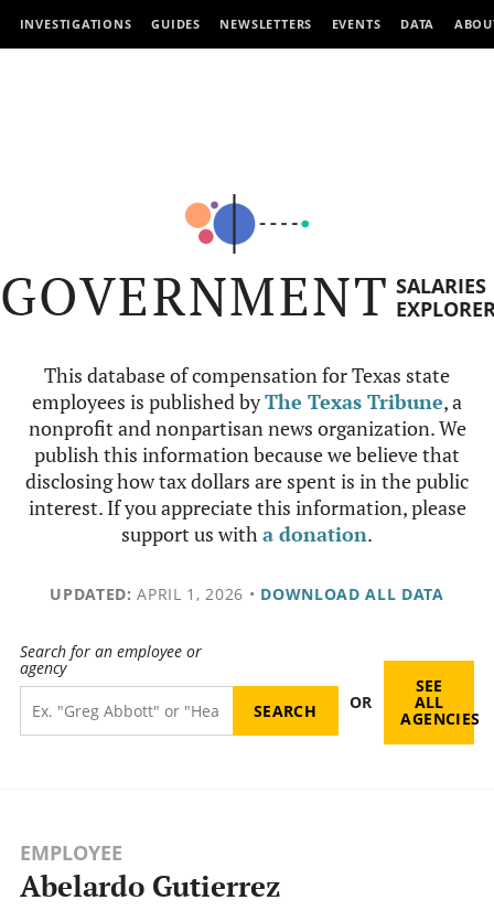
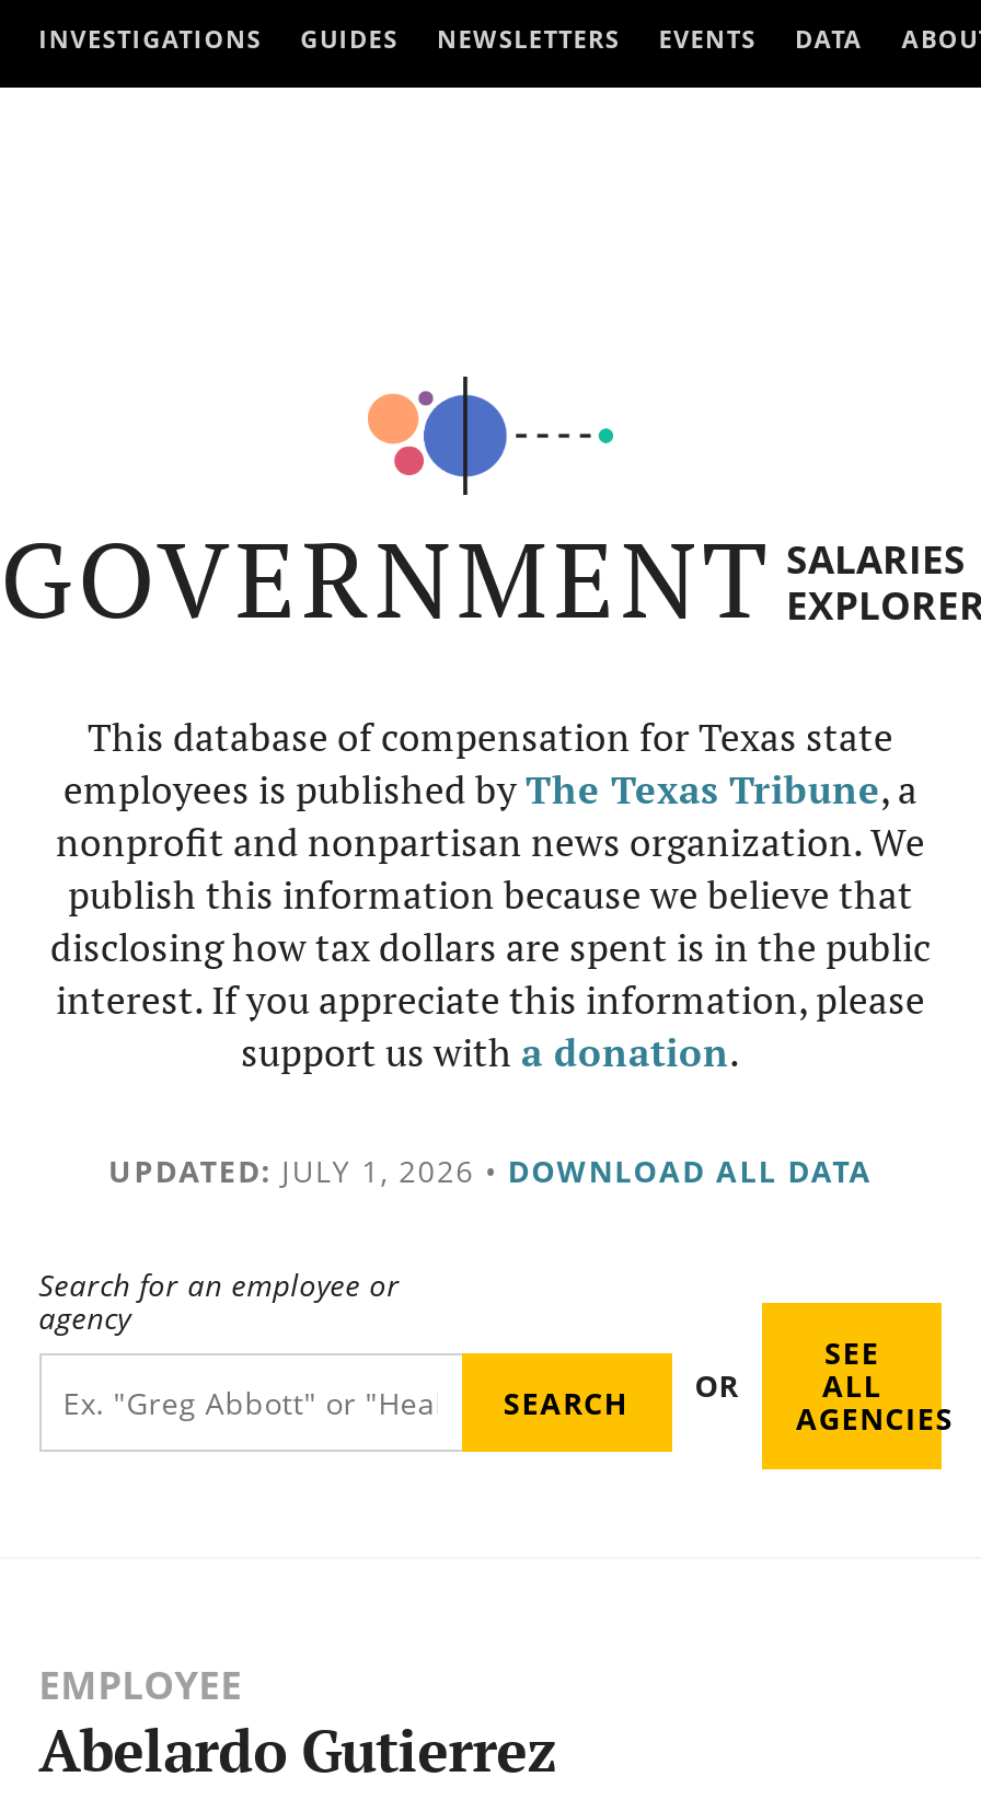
- UPDATED: APRIL 1, 2026 • DOWNLOAD ALL DATA
+ UPDATED: JULY 1, 2026 • DOWNLOAD ALL DATA
